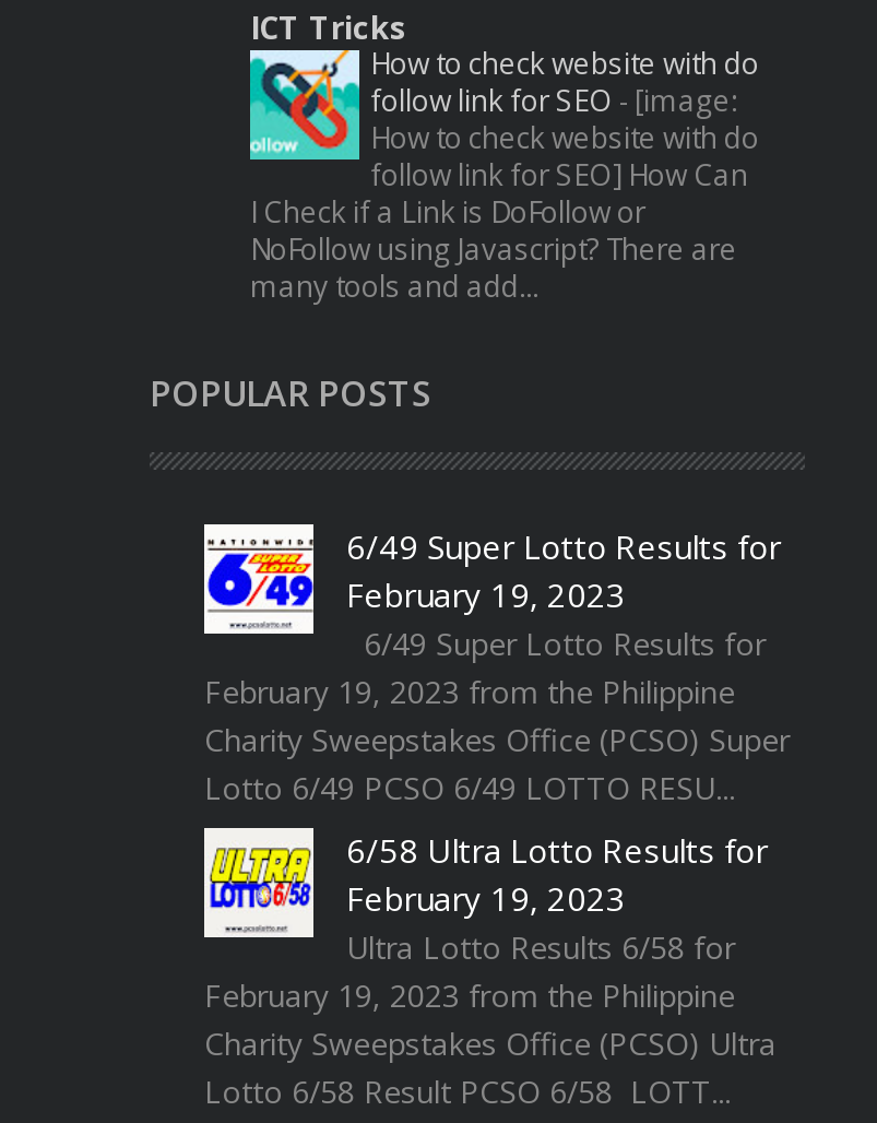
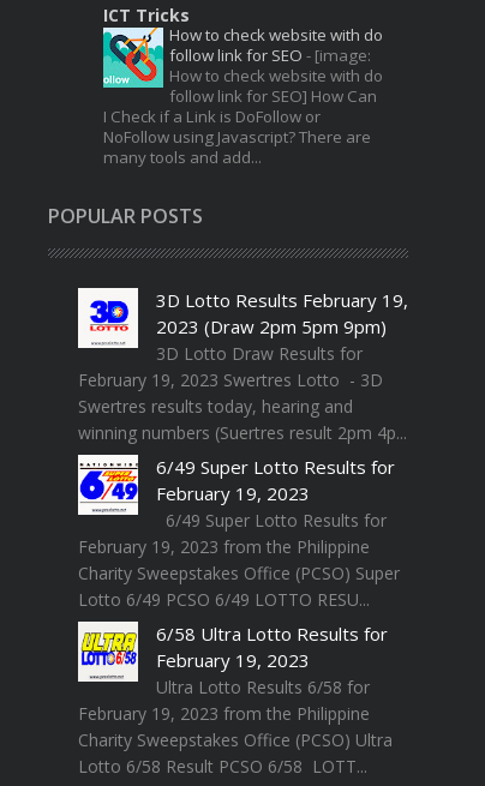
+ [image]
+ 3D Lotto Results February 19,
+ 2023 (Draw 2pm 5pm 9pm)
+ 3D Lotto Draw Results for
+ February 19, 2023 Swertres Lotto - 3D
+ Swertres results today, hearing and
+ winning numbers (Suertres result 2pm 4p...
